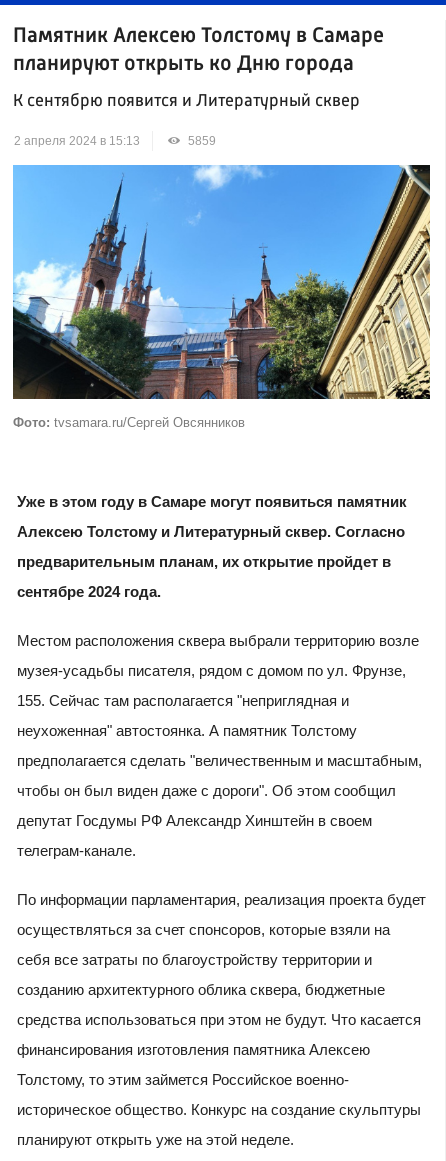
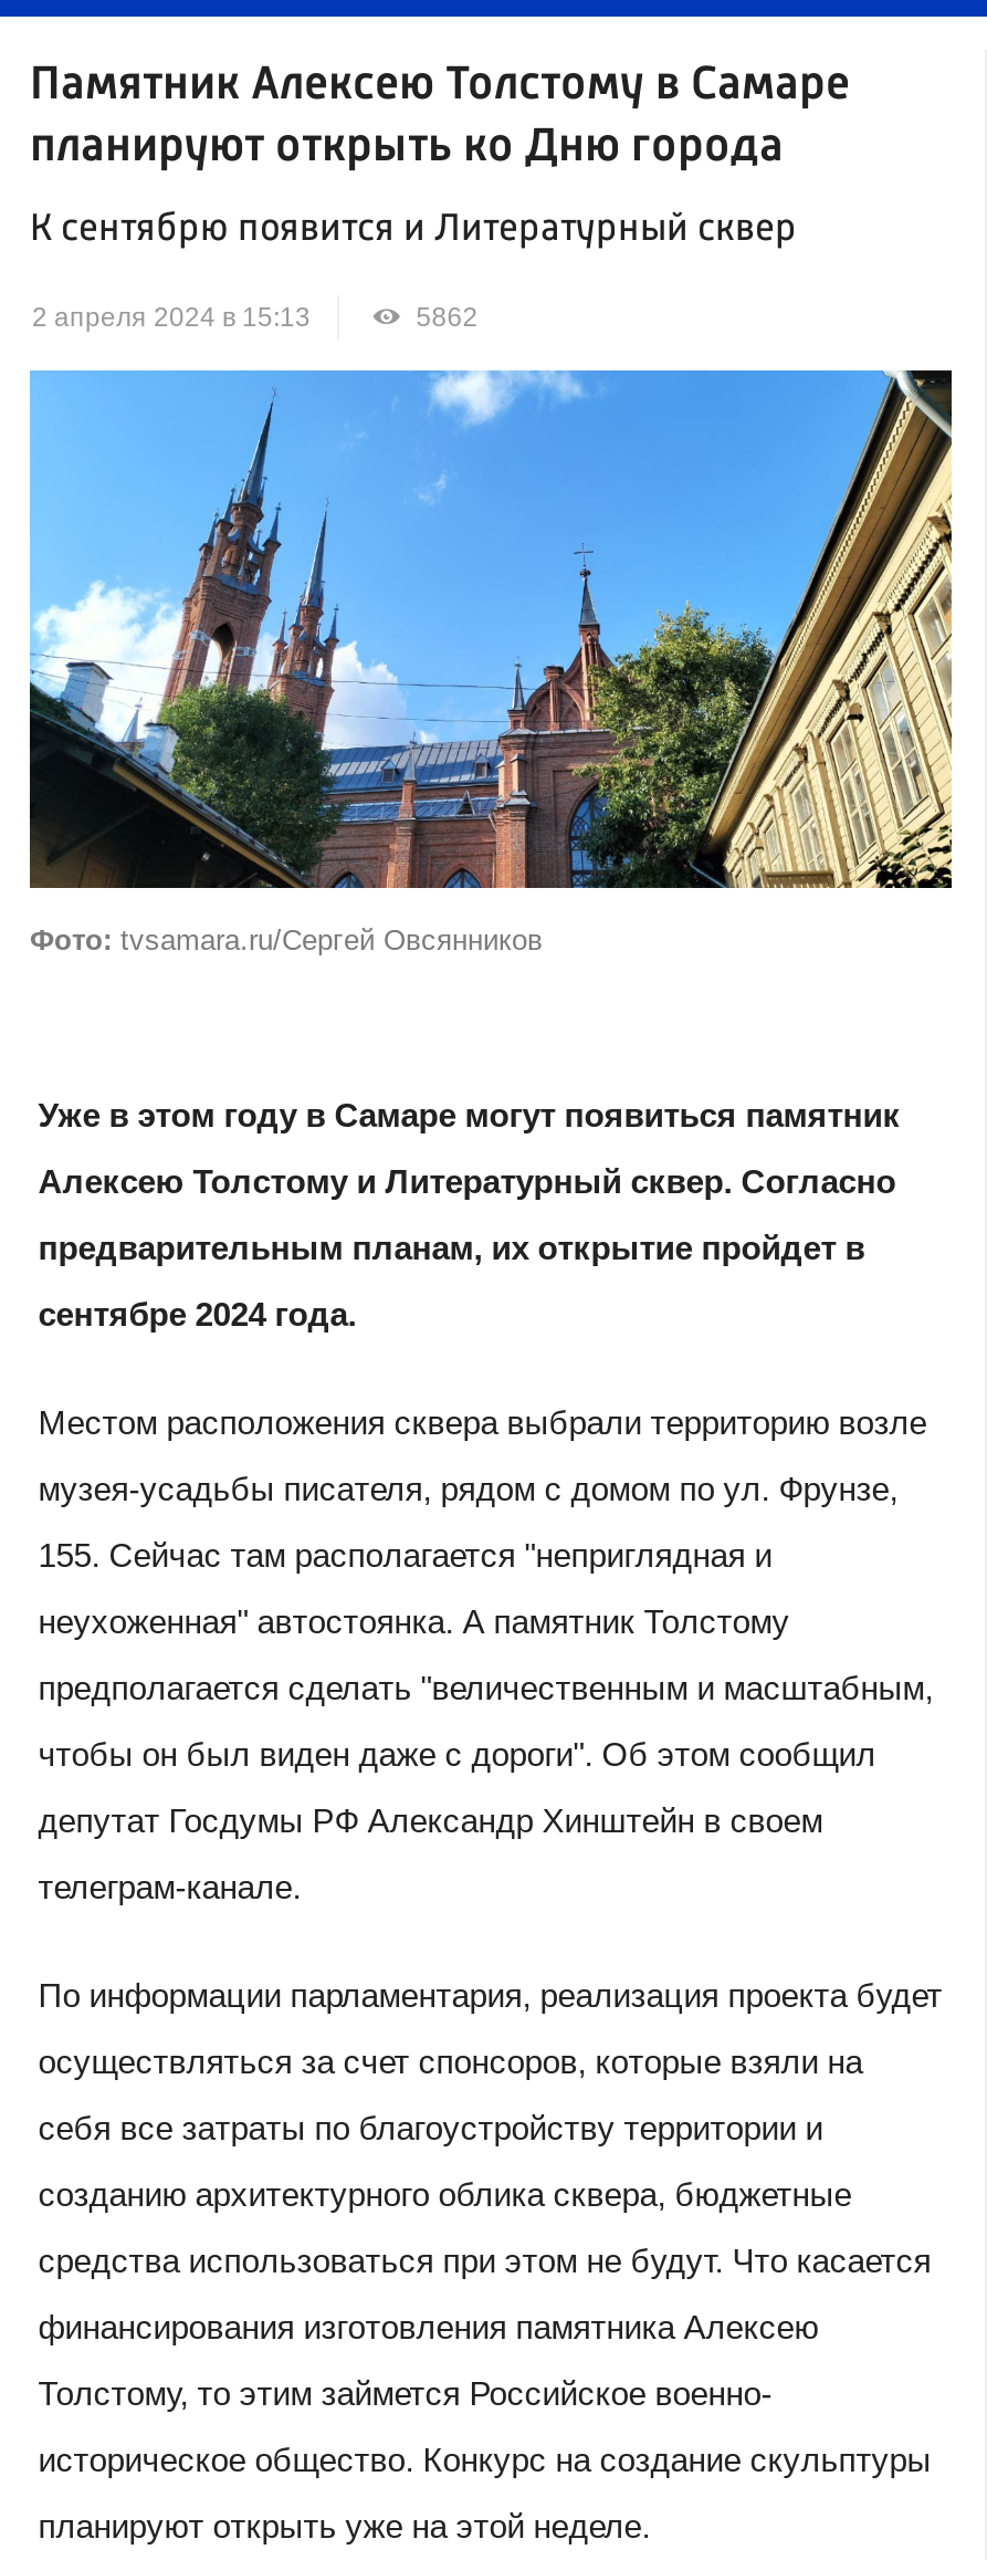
- 5859
+ 5862
